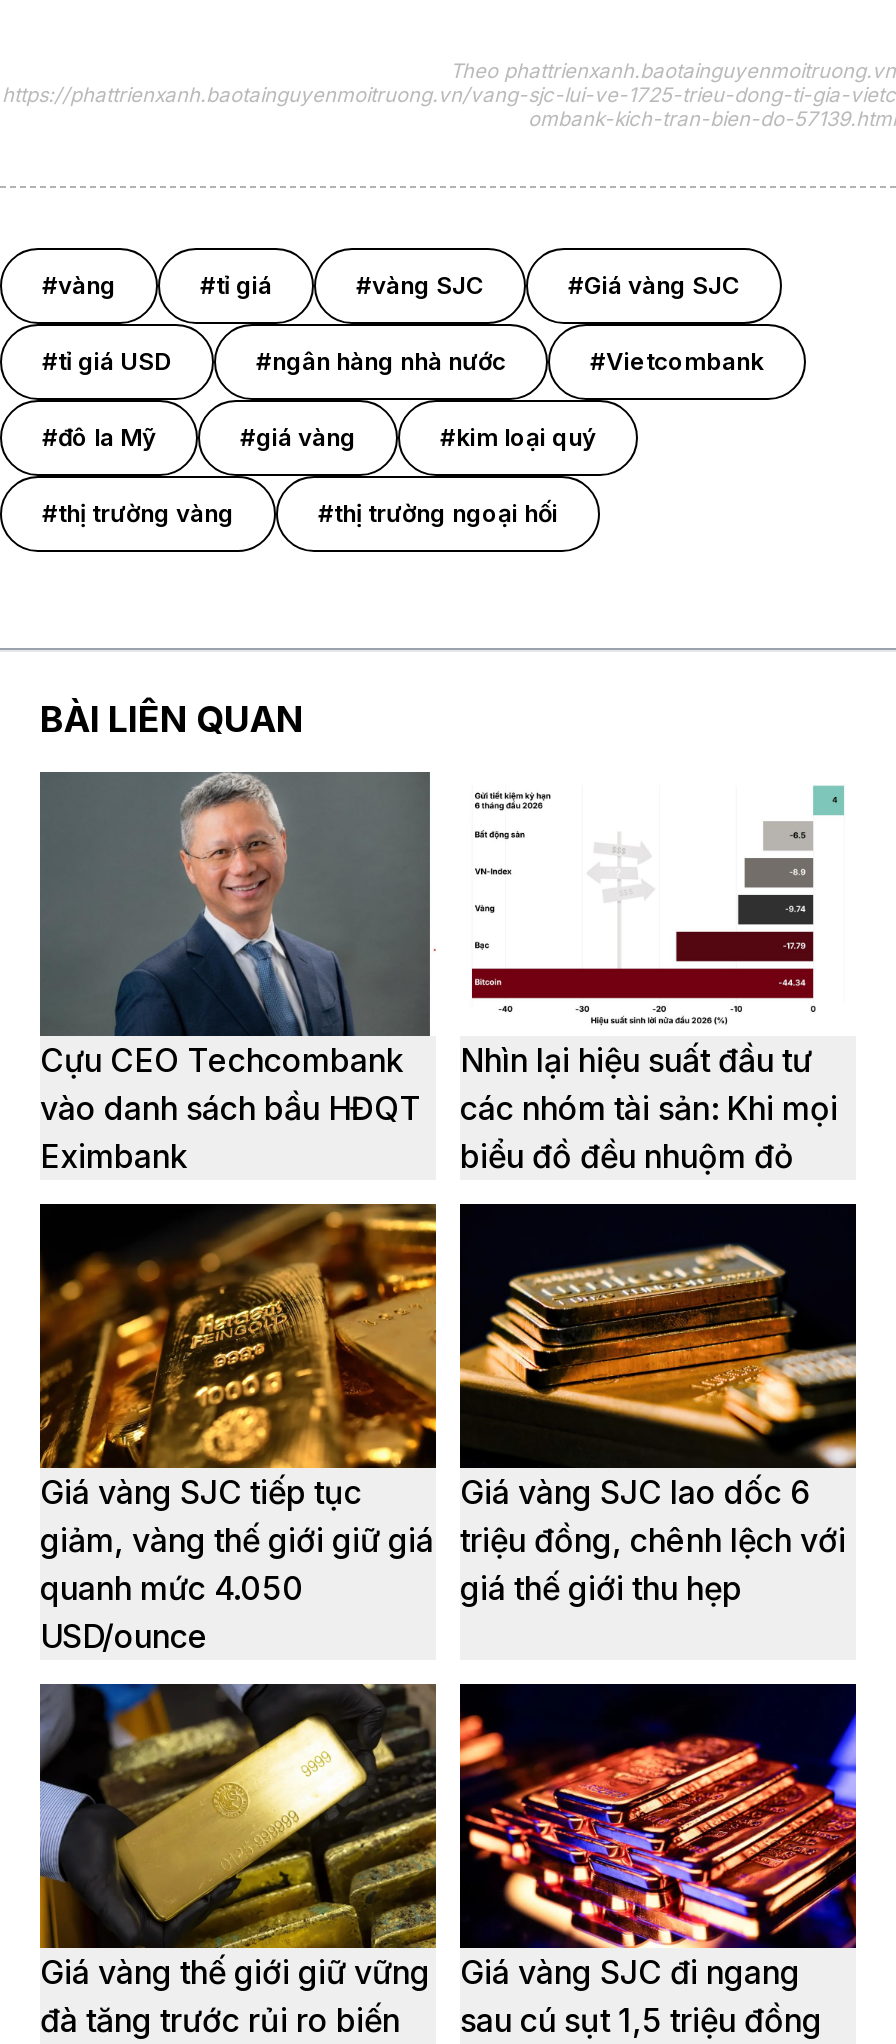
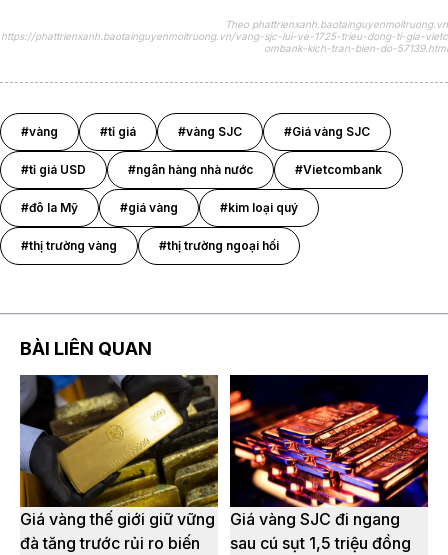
- [image]
- Cựu CEO Techcombank
- vào danh sách bầu HĐQT
- Eximbank

- [image]
- Nhìn lại hiệu suất đầu tư
- các nhóm tài sản: Khi mọi
- biểu đồ đều nhuộm đỏ

- [image]
- Giá vàng SJC tiếp tục
- giảm, vàng thế giới giữ giá
- quanh mức 4.050
- USD/ounce

- [image]
- Giá vàng SJC lao dốc 6
- triệu đồng, chênh lệch với
- giá thế giới thu hẹp
